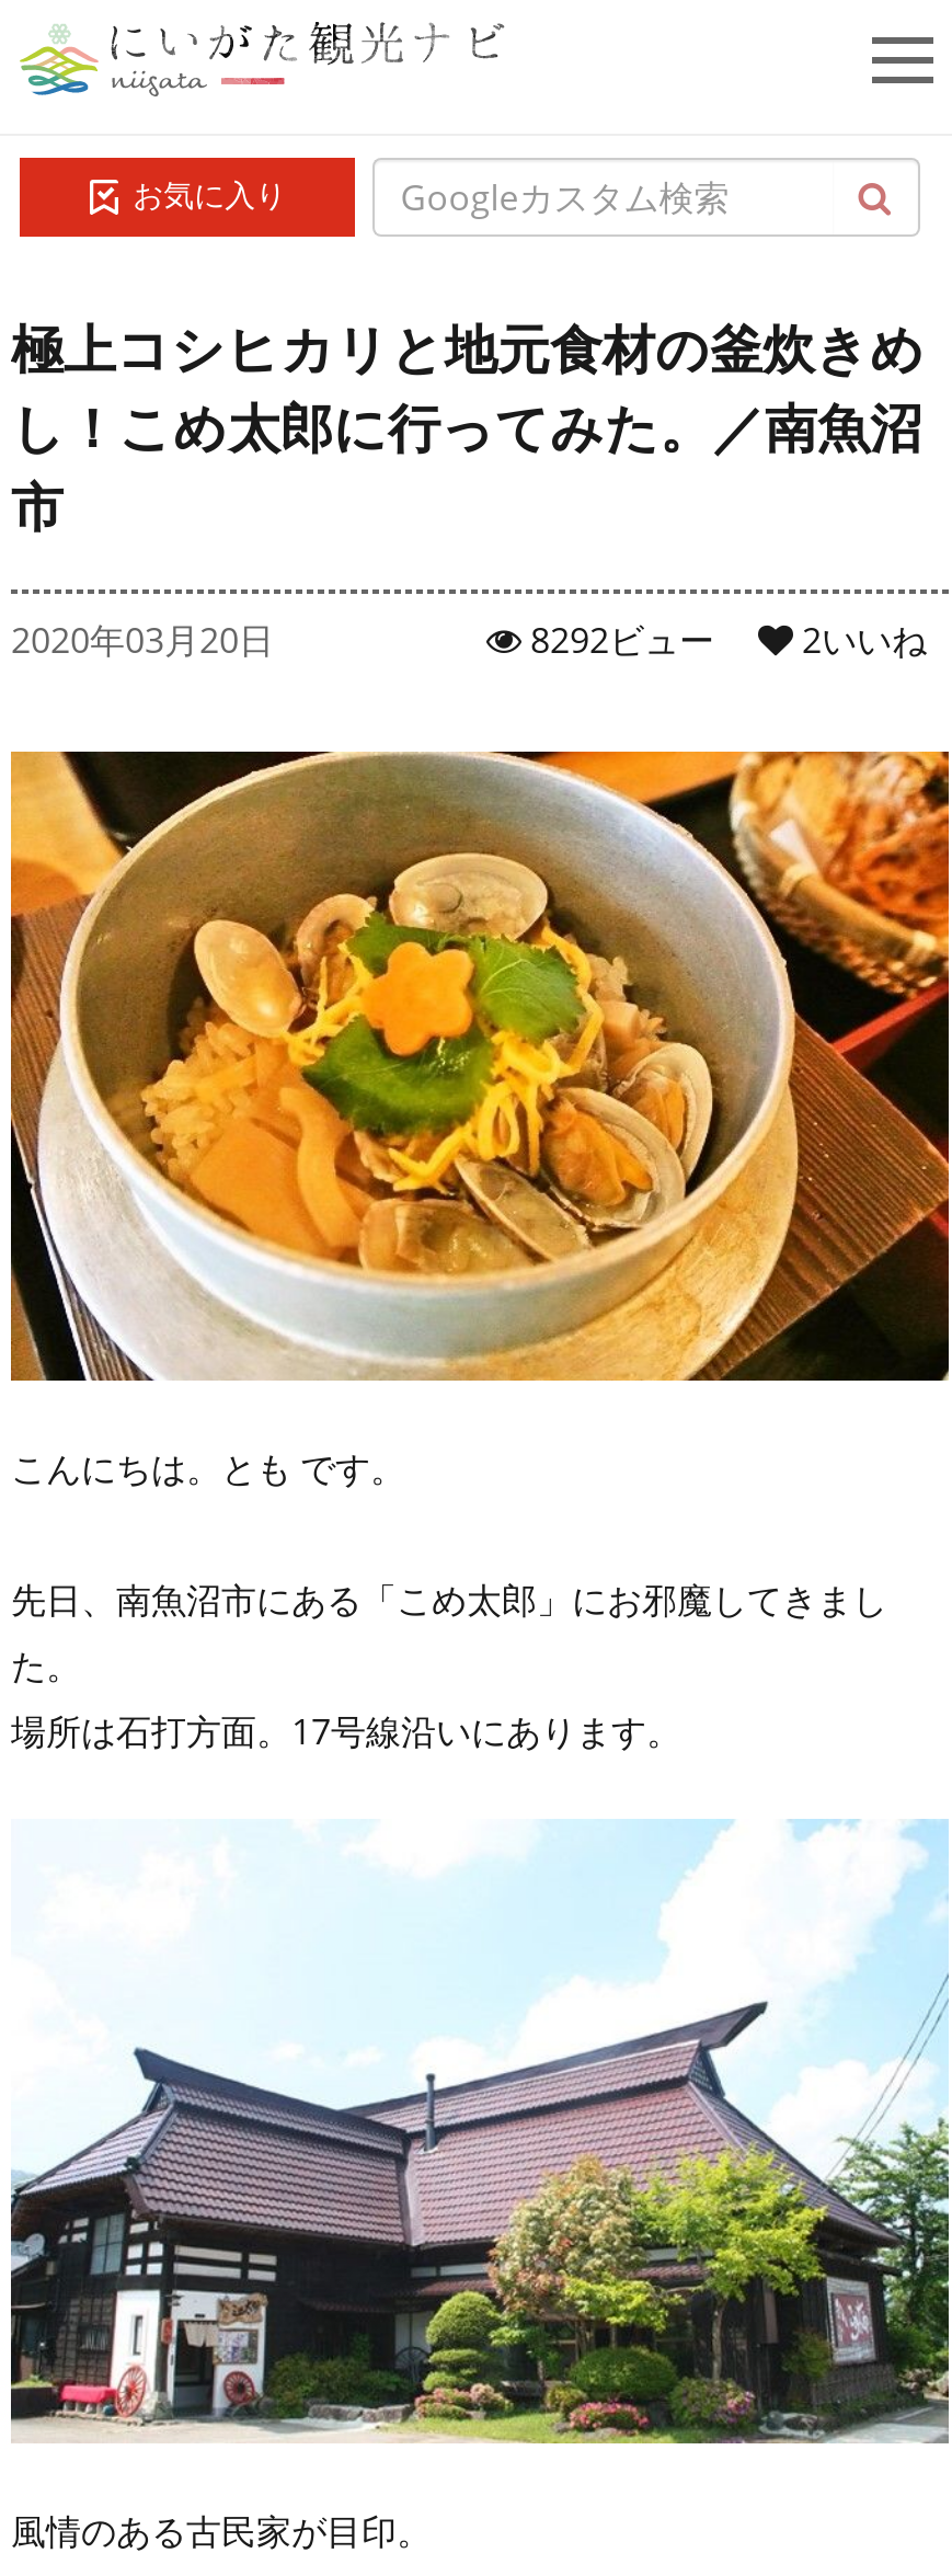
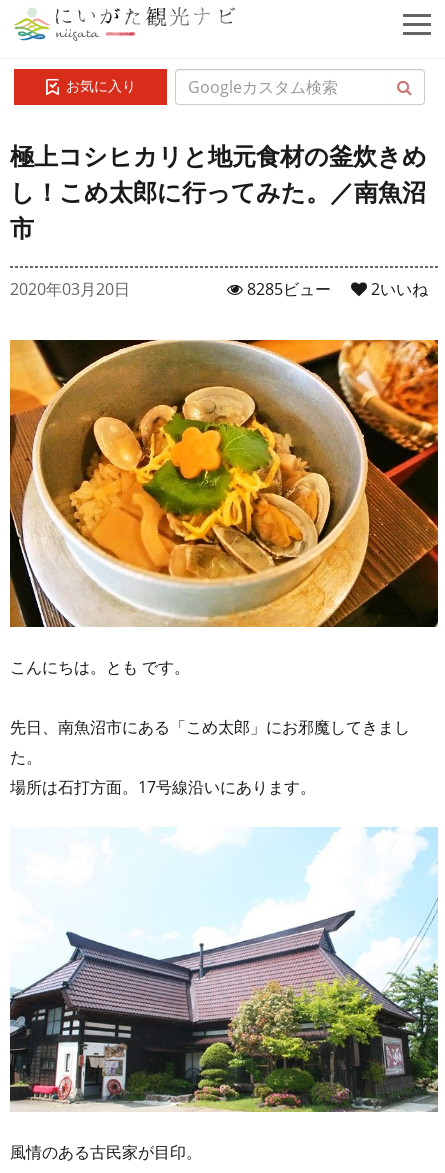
- 8292ビュー 2いいね
+ 8285ビュー 2いいね
